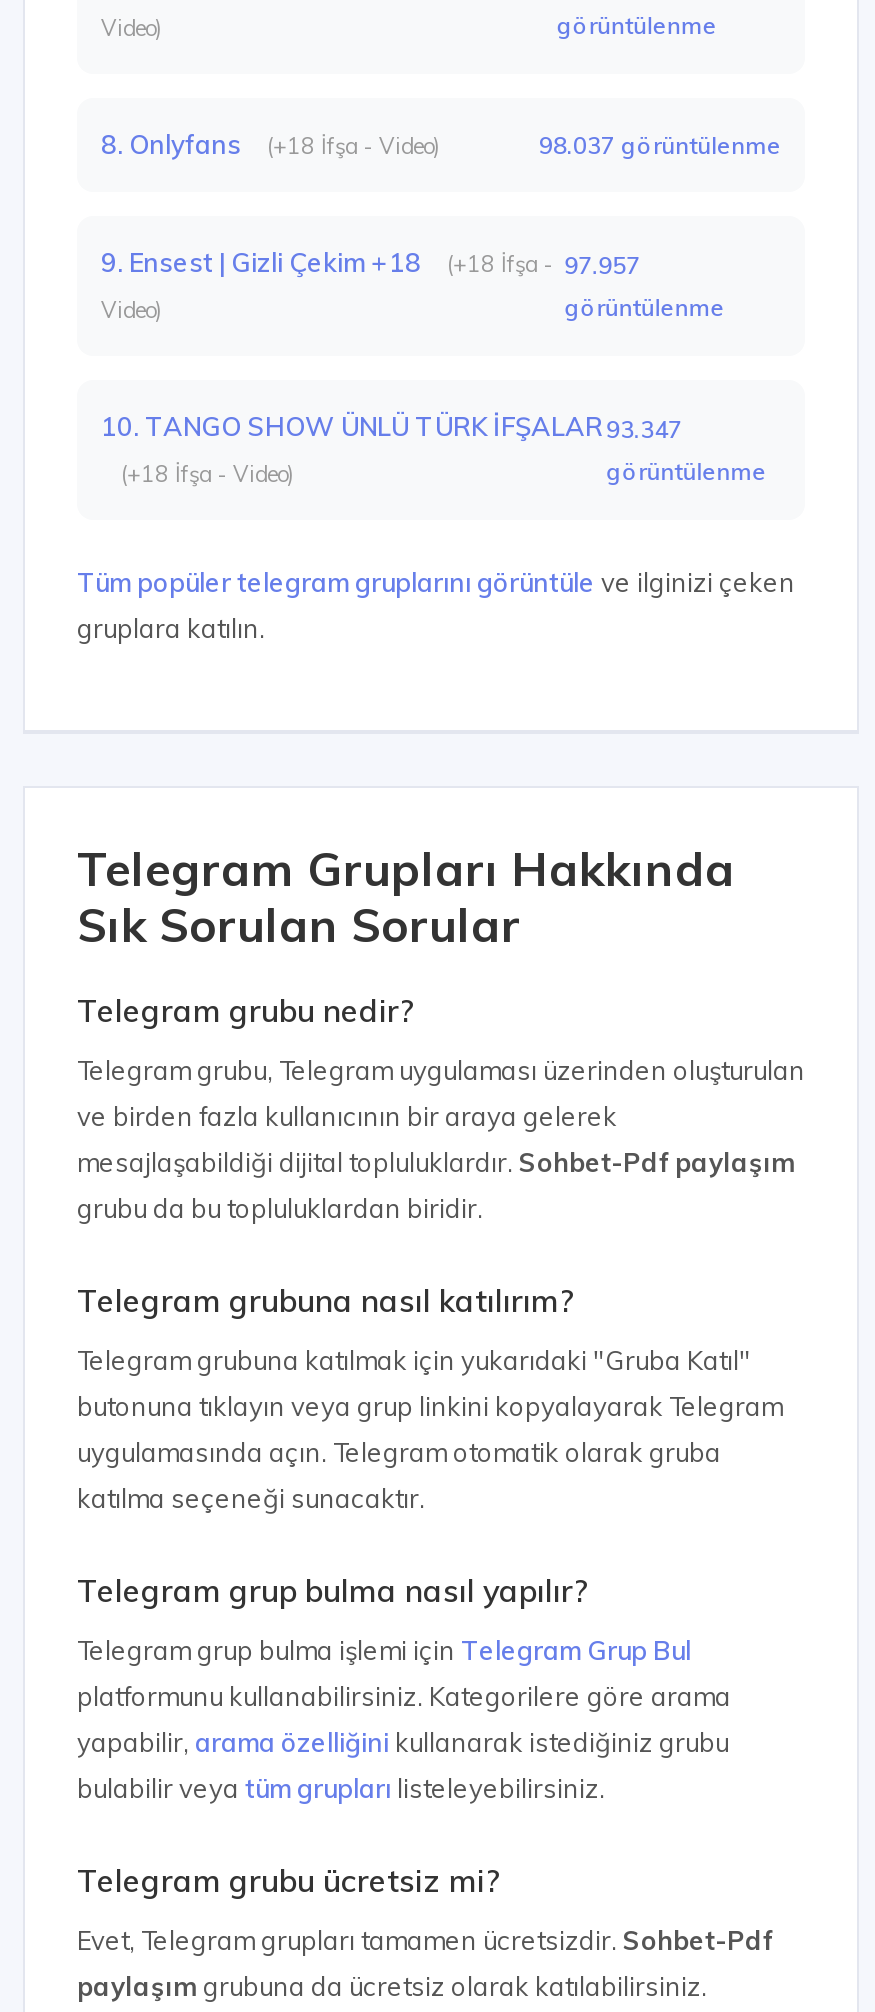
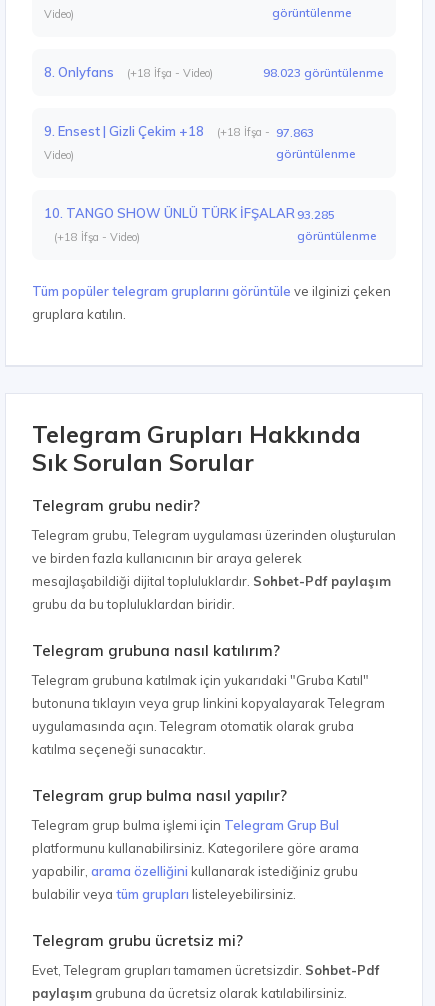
- 98.037 görüntülenme
+ 98.023 görüntülenme

- 97.957
+ 97.863

- 10. TANGO SHOW ÜNLÜ TÜRK İFŞALAR 93.347
+ 10. TANGO SHOW ÜNLÜ TÜRK İFŞALAR 93.285
